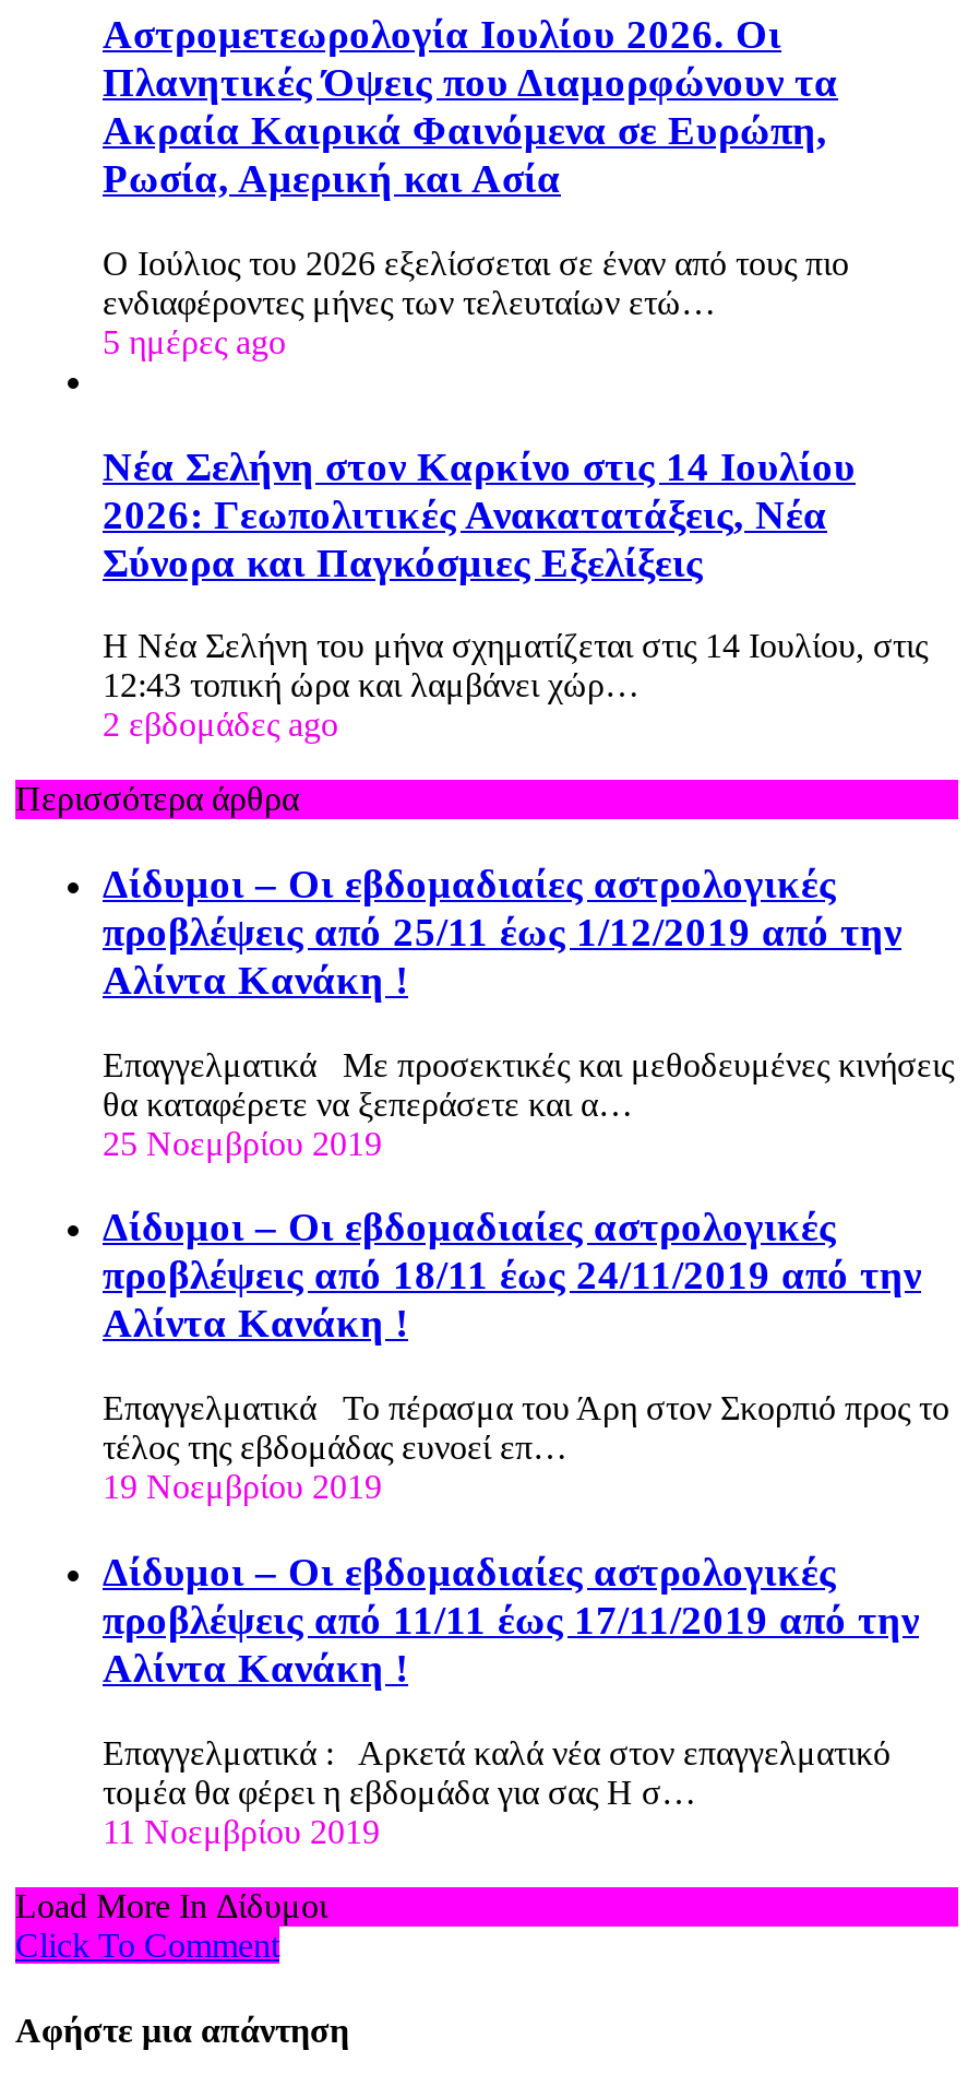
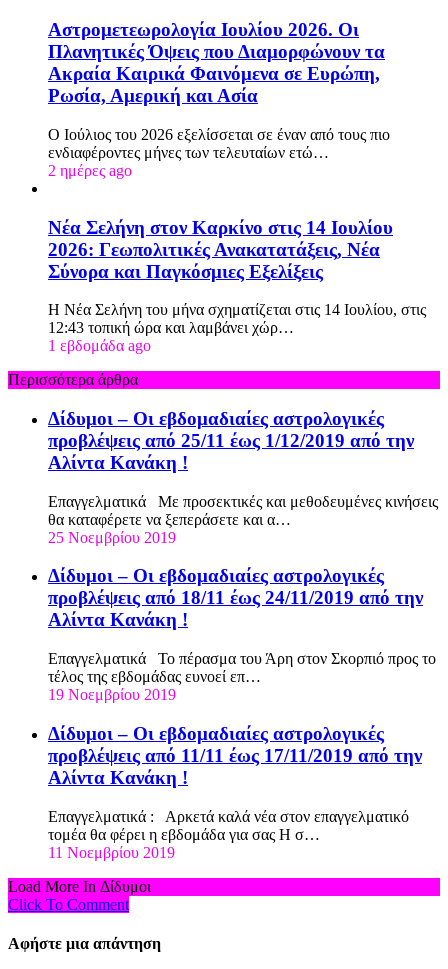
- 5 ημέρες ago
+ 2 ημέρες ago

- 2 εβδομάδες ago
+ 1 εβδομάδα ago
